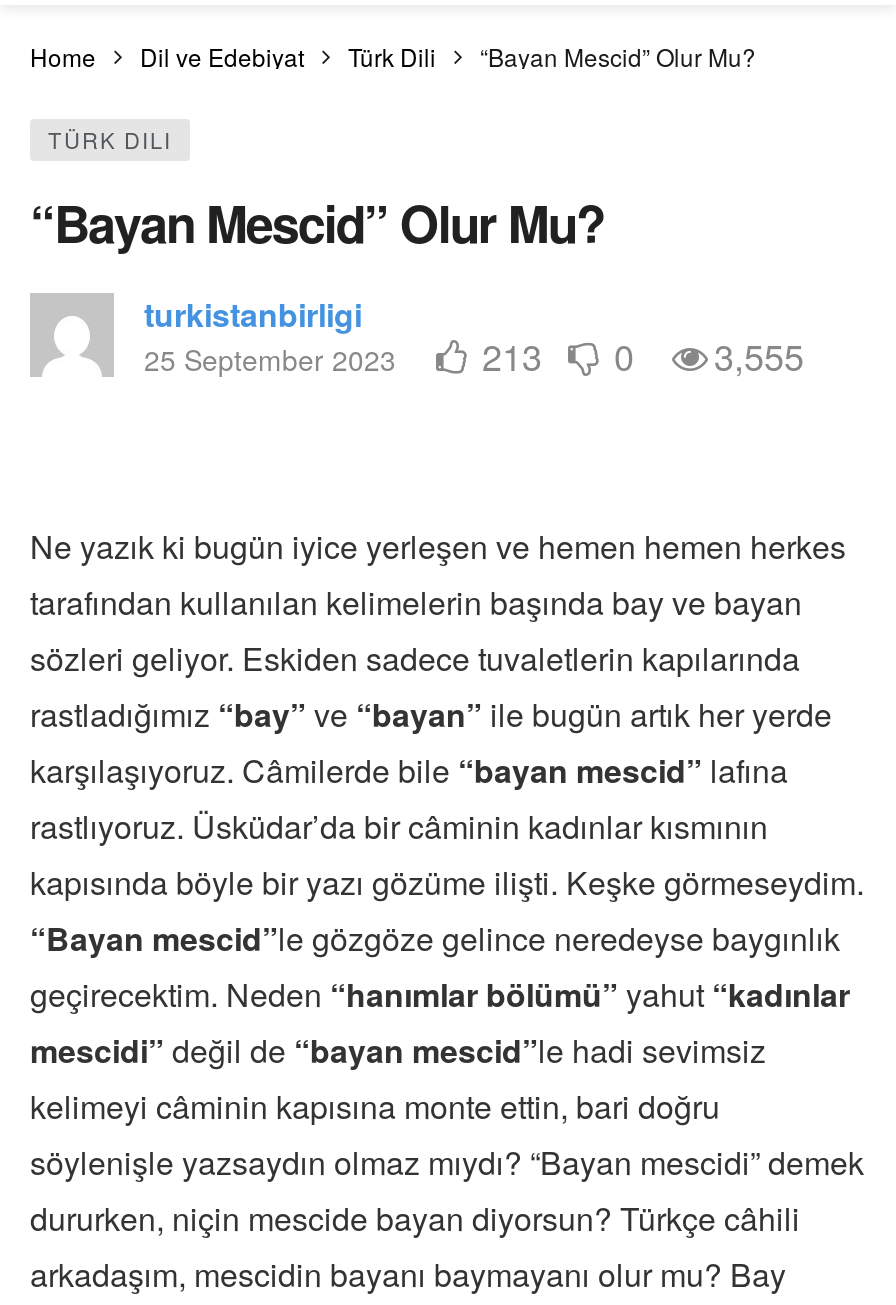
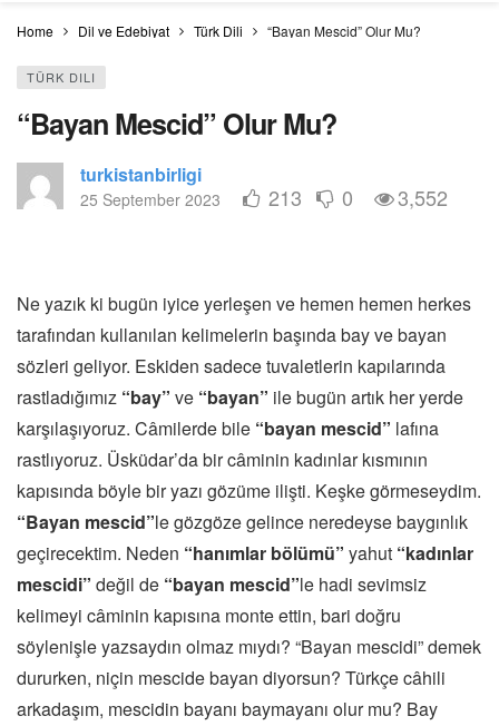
- 213 0 3,555
+ 213 0 3,552
